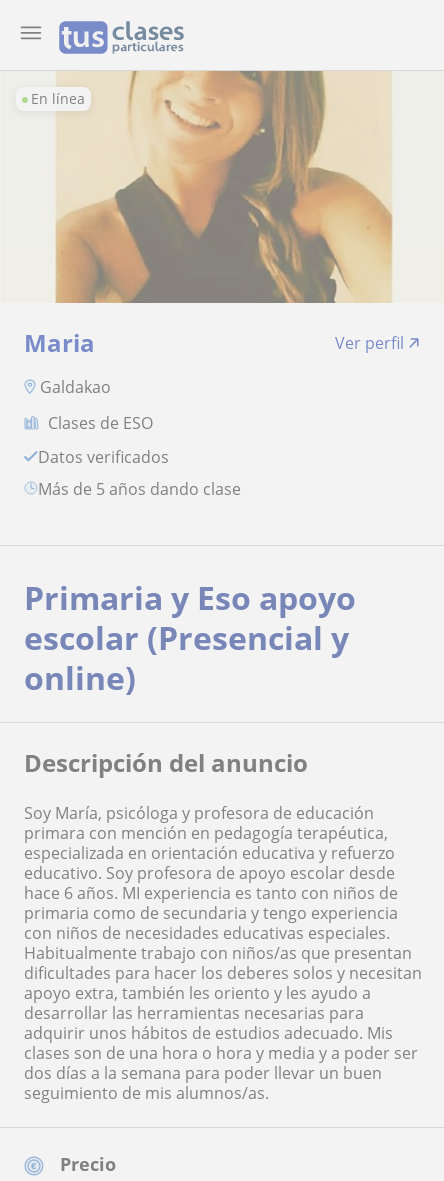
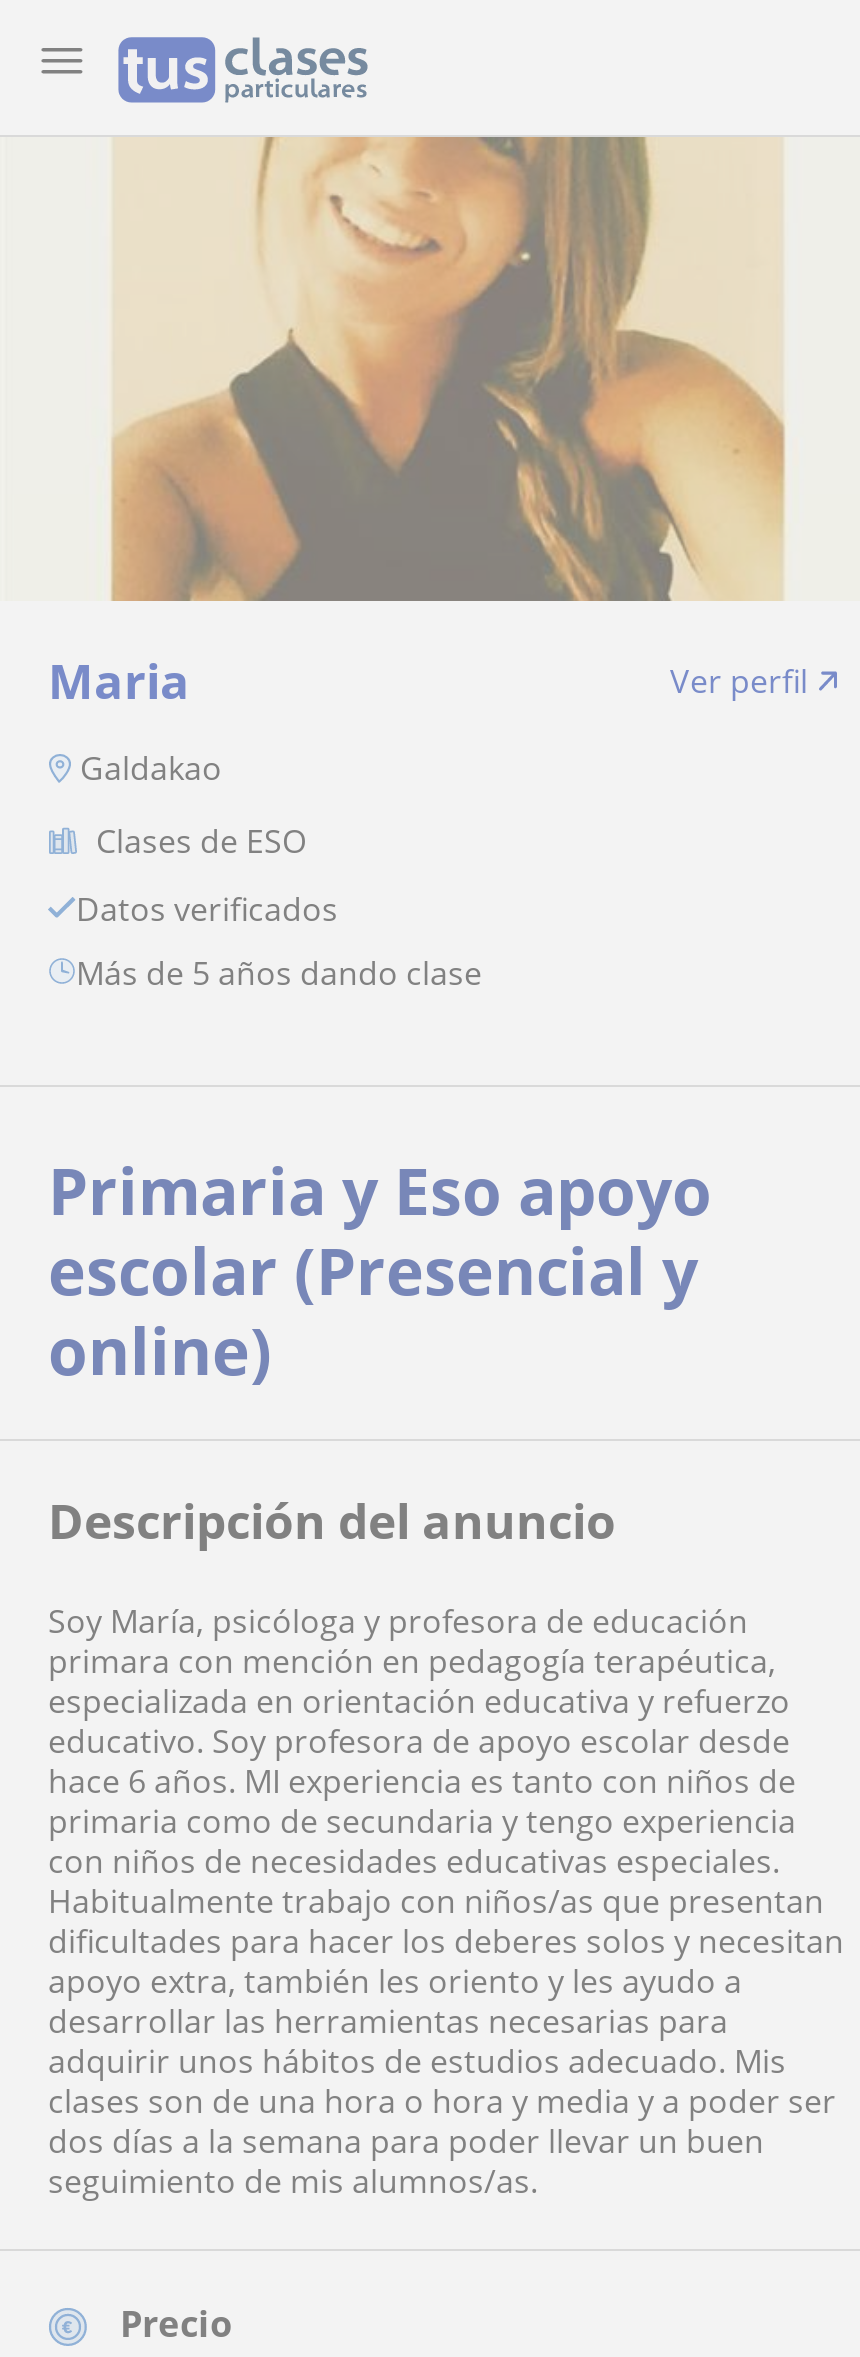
- En línea
